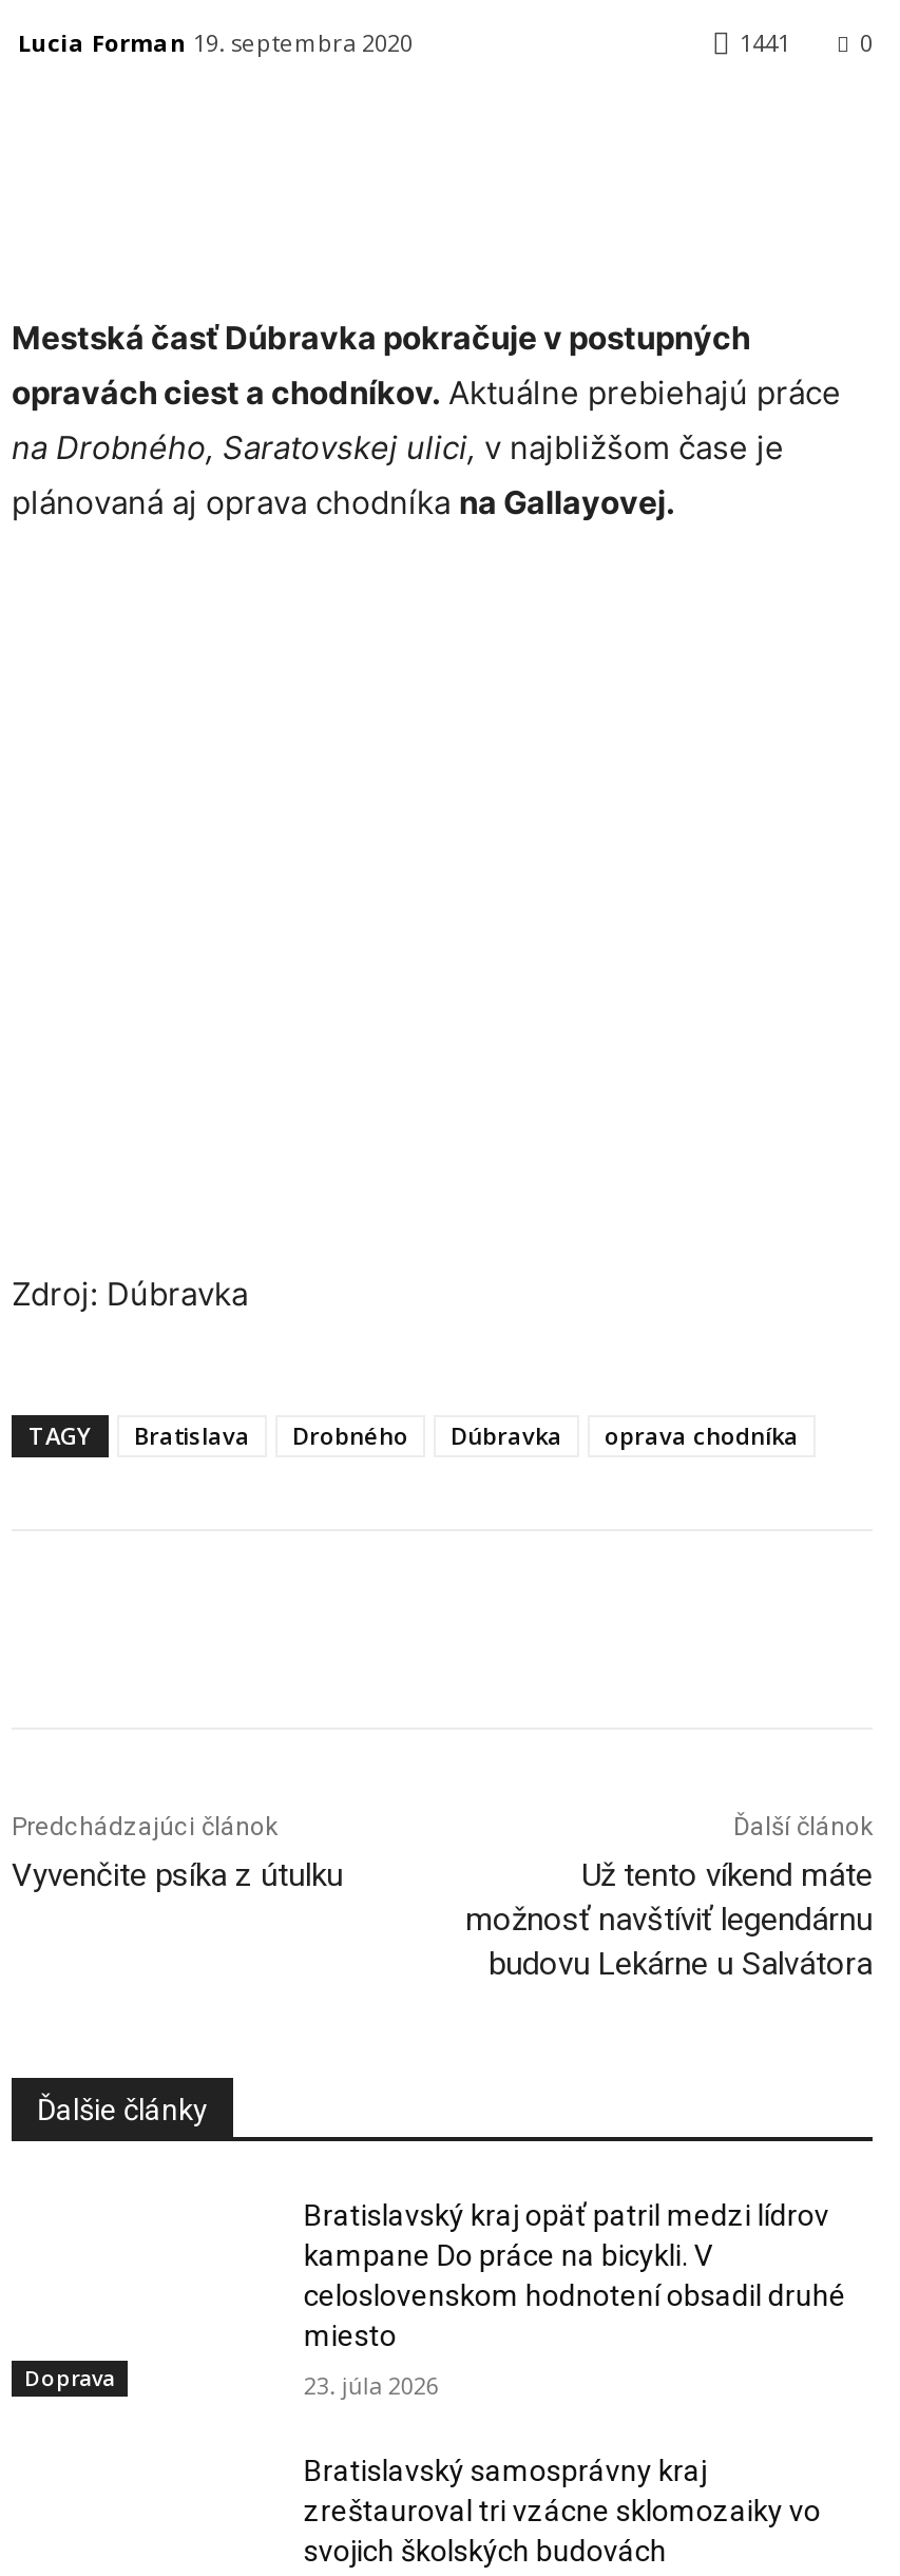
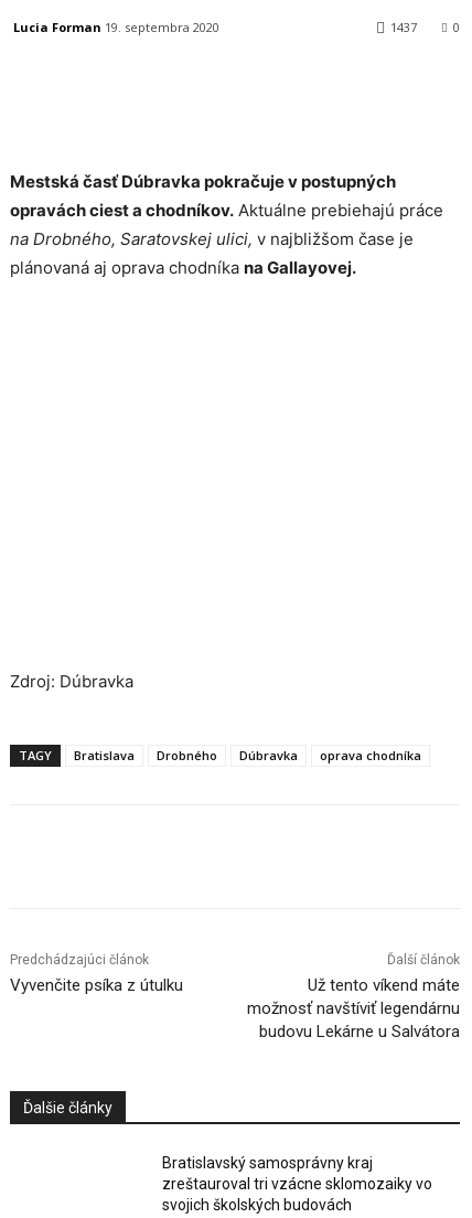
- 1441
+ 1437

- Bratislavský kraj opäť patril medzi lídrov
- kampane Do práce na bicykli. V
- celoslovenskom hodnotení obsadil druhé
- miesto
- 23. júla 2026

- Doprava
